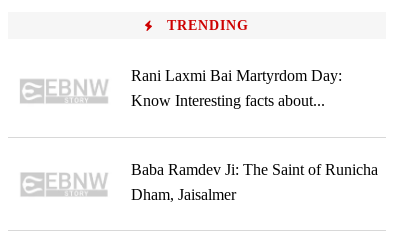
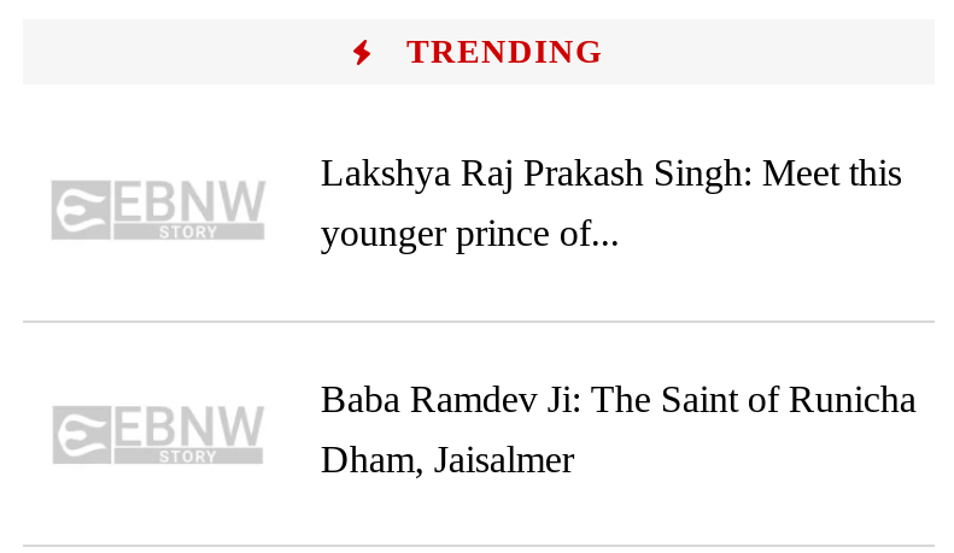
- Rani Laxmi Bai Martyrdom Day:
+ Lakshya Raj Prakash Singh: Meet this

- Know Interesting facts about...
+ younger prince of...
